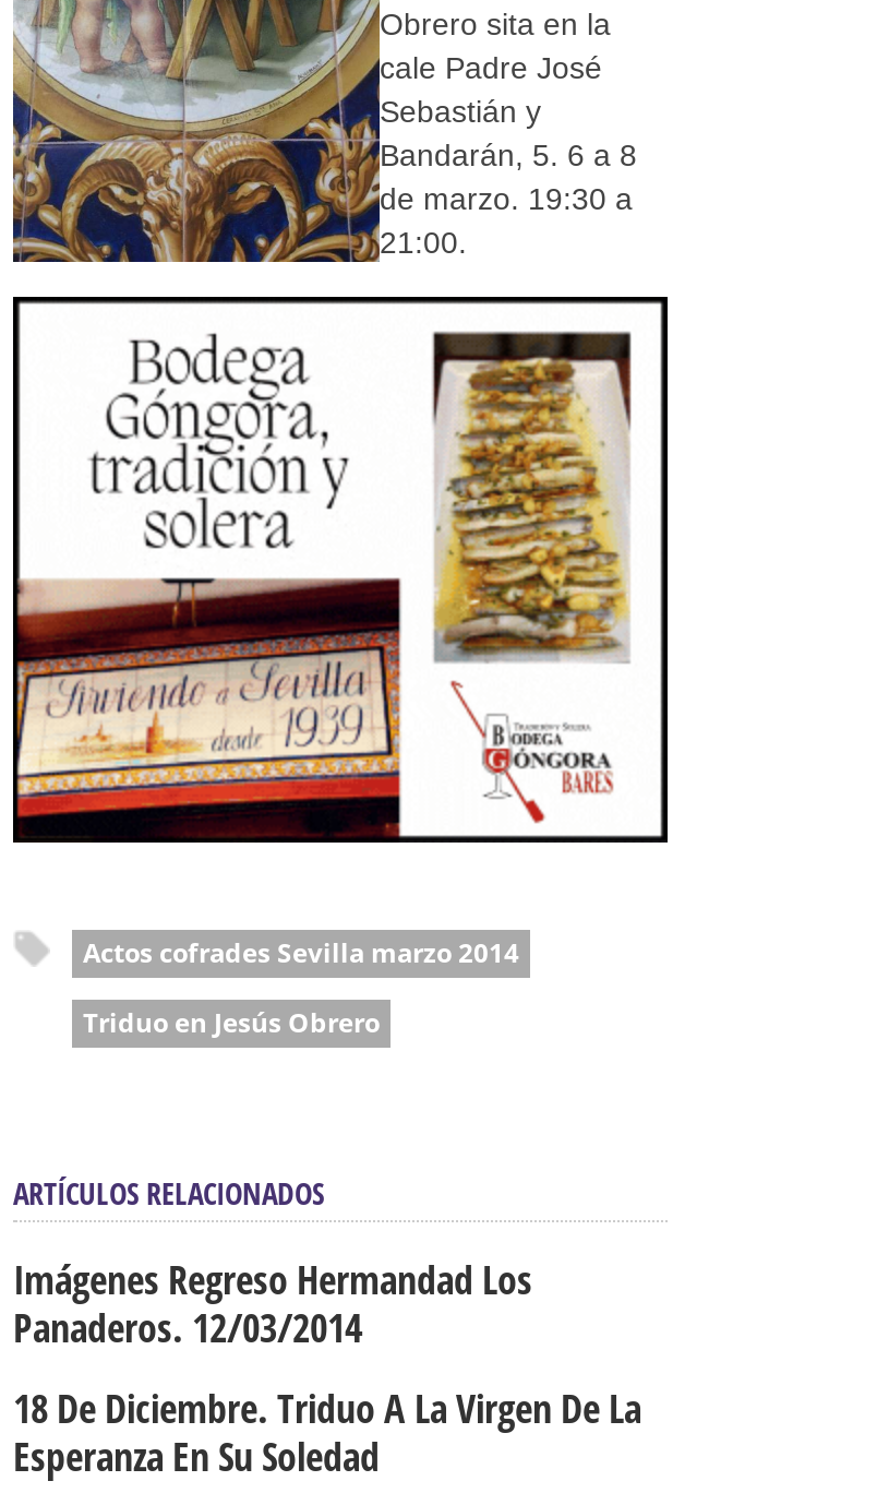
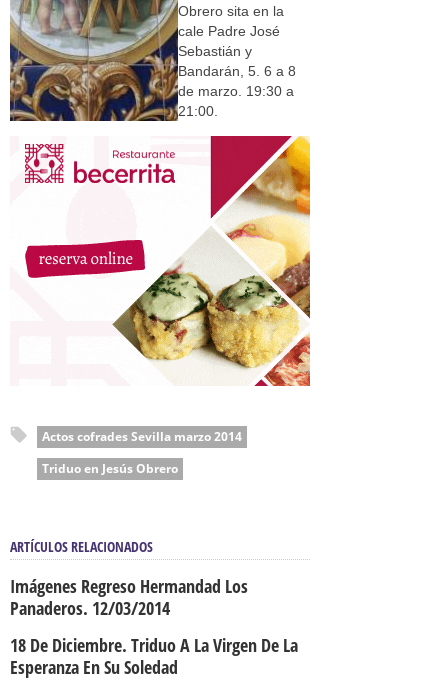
- [image]
+ [image]
